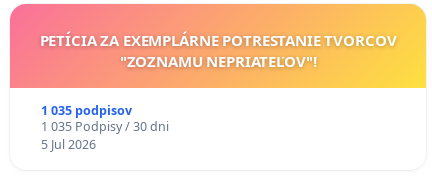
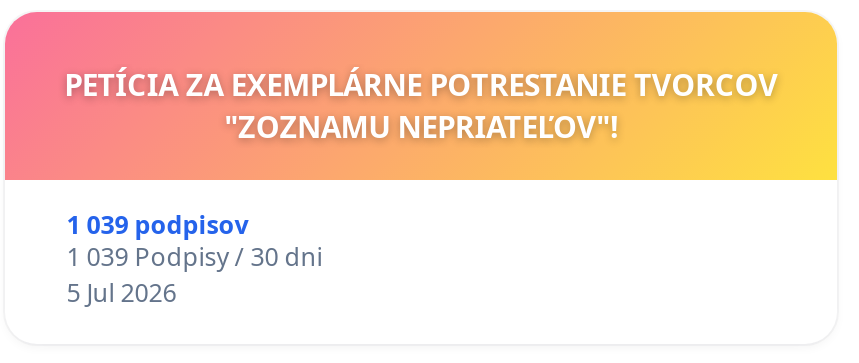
- 1 035 podpisov
+ 1 039 podpisov

- 1 035 Podpisy / 30 dni
+ 1 039 Podpisy / 30 dni
